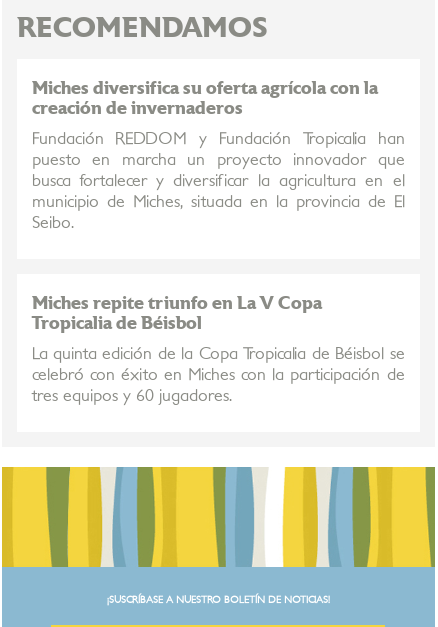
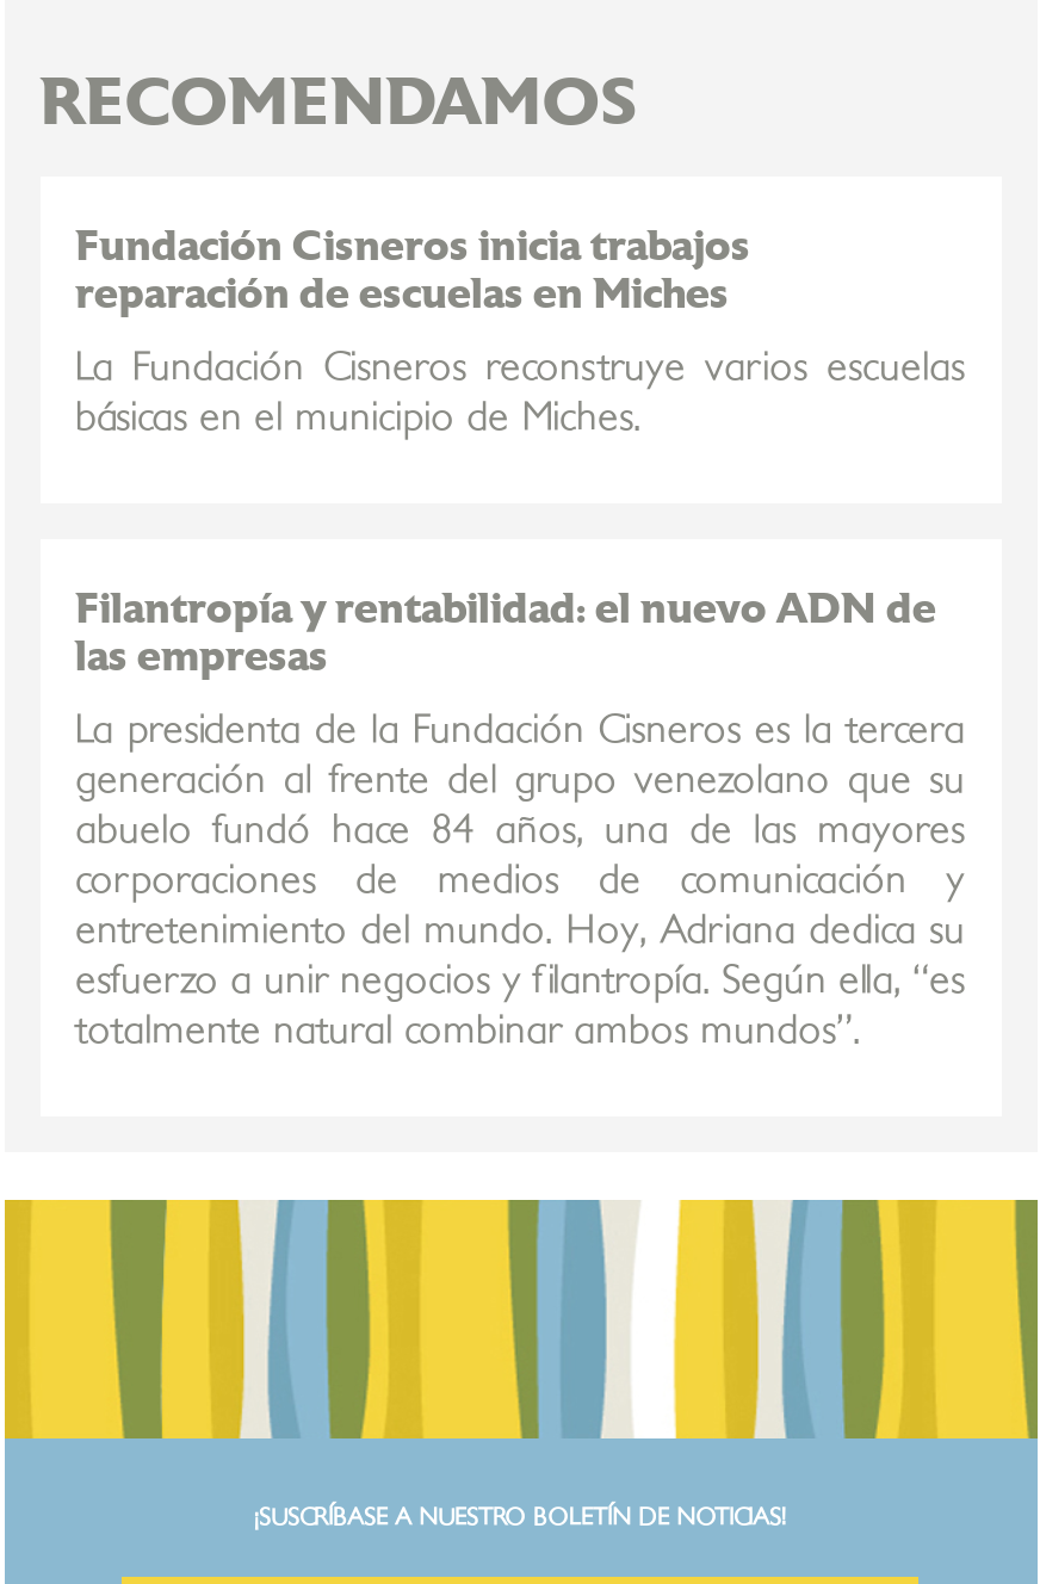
- Miches diversifica su oferta agrícola con la
- creación de invernaderos
+ Fundación Cisneros inicia trabajos
+ reparación de escuelas en Miches

- Fundación REDDOM y Fundación Tropicalia han
- puesto en marcha un proyecto innovador que
- busca fortalecer y diversificar la agricultura en el
- municipio de Miches, situada en la provincia de El
- Seibo.
+ La Fundación Cisneros reconstruye varios escuelas
+ básicas en el municipio de Miches.

- Miches repite triunfo en La V Copa
- Tropicalia de Béisbol
+ Filantropía y rentabilidad: el nuevo ADN de
+ las empresas

- La quinta edición de la Copa Tropicalia de Béisbol se
- celebró con éxito en Miches con la participación de
- tres equipos y 60 jugadores.
+ La presidenta de la Fundación Cisneros es la tercera
+ generación al frente del grupo venezolano que su
+ abuelo fundó hace 84 años, una de las mayores
+ corporaciones de medios de comunicación y
+ entretenimiento del mundo. Hoy, Adriana dedica su
+ esfuerzo a unir negocios y filantropía. Según ella, “es
+ totalmente natural combinar ambos mundos”.
